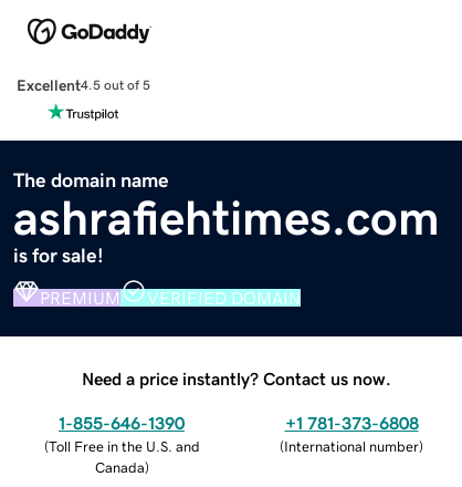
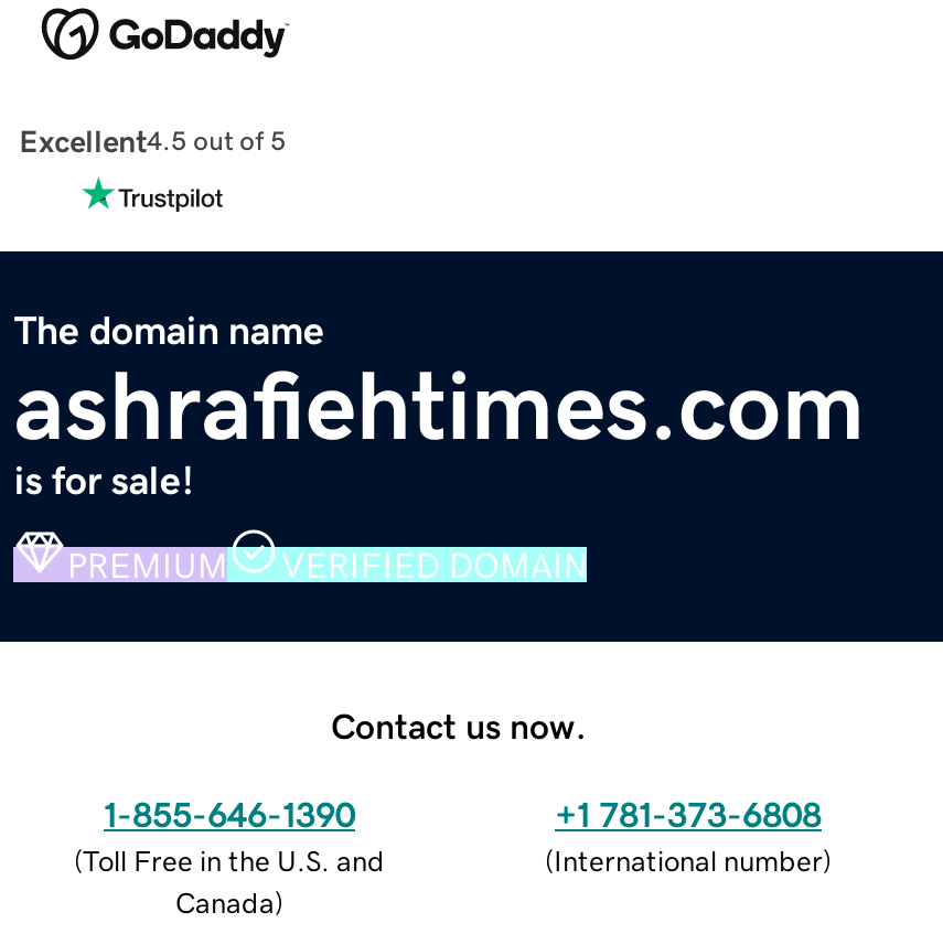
- Need a price instantly? Contact us now.
+ Contact us now.
